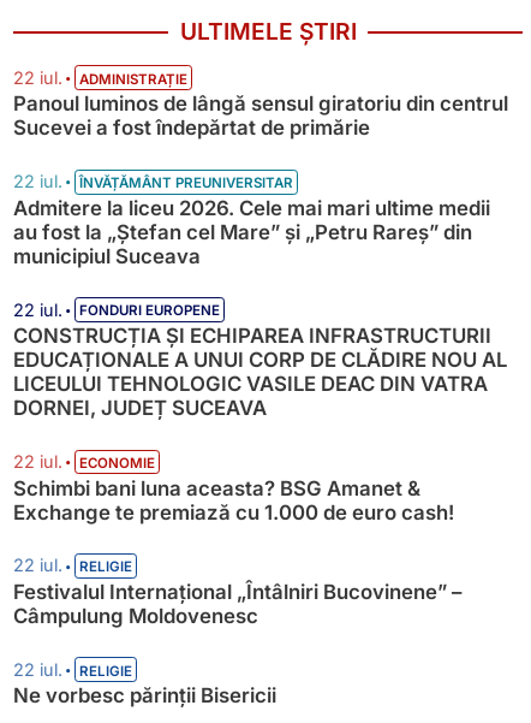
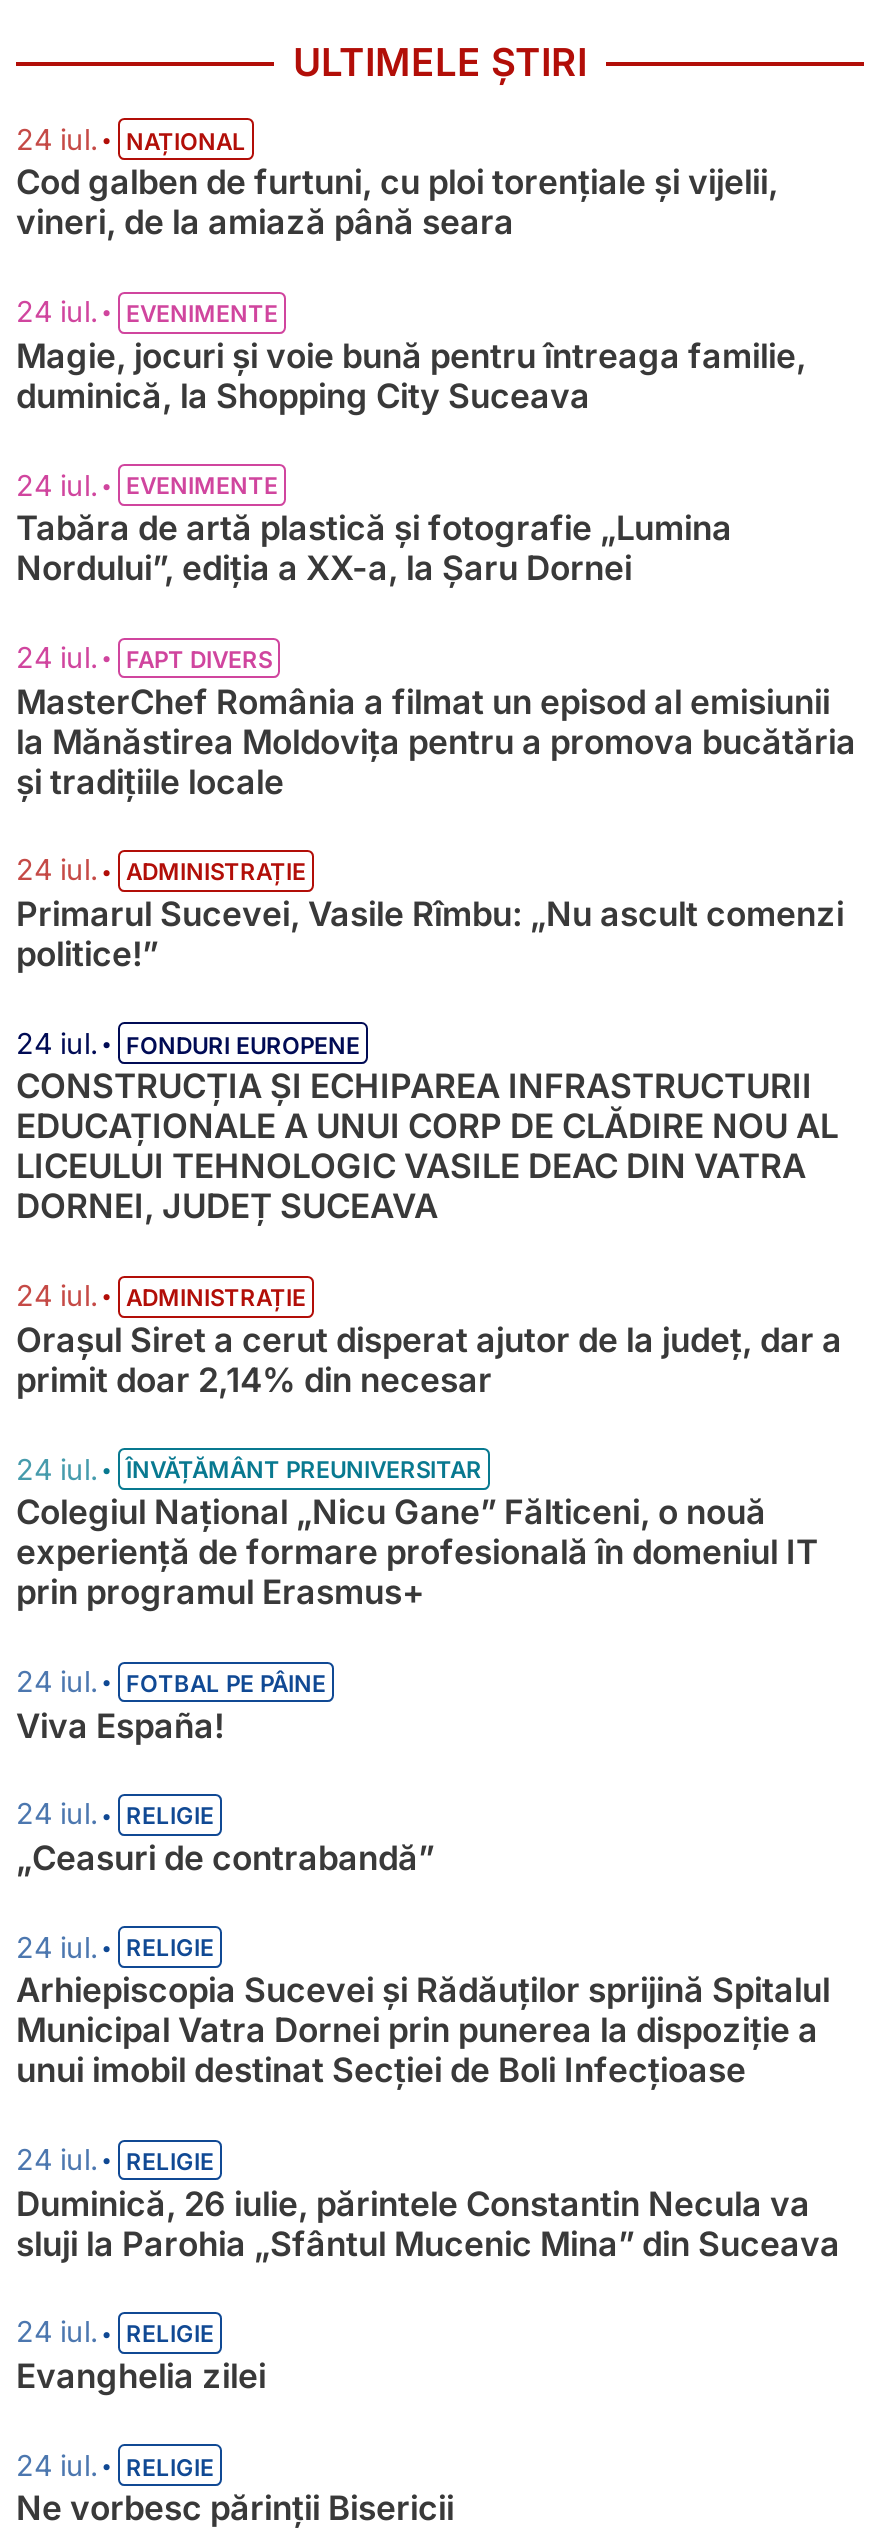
- 22 iul. • ADMINISTRAȚIE
- Panoul luminos de lângă sensul giratoriu din centrul
- Sucevei a fost îndepărtat de primărie
- 22 iul. • ÎNVĂȚĂMÂNT PREUNIVERSITAR
- Admitere la liceu 2026. Cele mai mari ultime medii
- au fost la „Ștefan cel Mare” și „Petru Rareș” din
- municipiul Suceava
- 22 iul. • FONDURI EUROPENE
+ 24 iul. • NAȚIONAL
+ Cod galben de furtuni, cu ploi torențiale și vijelii,
+ vineri, de la amiază până seara
+ 24 iul. • EVENIMENTE
+ Magie, jocuri și voie bună pentru întreaga familie,
+ duminică, la Shopping City Suceava
+ 24 iul. • EVENIMENTE
+ Tabăra de artă plastică și fotografie „Lumina
+ Nordului”, ediția a XX-a, la Șaru Dornei
+ 24 iul. • FAPT DIVERS
+ MasterChef România a filmat un episod al emisiunii
+ la Mănăstirea Moldovița pentru a promova bucătăria
+ și tradițiile locale
+ 24 iul. • ADMINISTRAȚIE
+ Primarul Sucevei, Vasile Rîmbu: „Nu ascult comenzi
+ politice!”
+ 24 iul. • FONDURI EUROPENE

- 22 iul. • ECONOMIE
- Schimbi bani luna aceasta? BSG Amanet &
- Exchange te premiază cu 1.000 de euro cash!
- 22 iul. • RELIGIE
- Festivalul Internațional „Întâlniri Bucovinene” –
- Câmpulung Moldovenesc
- 22 iul. • RELIGIE
+ 24 iul. • ADMINISTRAȚIE
+ Orașul Siret a cerut disperat ajutor de la județ, dar a
+ primit doar 2,14% din necesar
+ 24 iul. • ÎNVĂȚĂMÂNT PREUNIVERSITAR
+ Colegiul Național „Nicu Gane” Fălticeni, o nouă
+ experiență de formare profesională în domeniul IT
+ prin programul Erasmus+
+ 24 iul. • FOTBAL PE PÂINE
+ Viva España!
+ 24 iul. • RELIGIE
+ „Ceasuride contrabandă”
+ 24 iul. • RELIGIE
+ Arhiepiscopia Sucevei și Rădăuților sprijină Spitalul
+ Municipal Vatra Dornei prin punerea la dispoziție a
+ unui imobil destinat Secției de Boli Infecțioase
+ 24 iul. • RELIGIE
+ Duminică, 26 iulie, părintele Constantin Necula va
+ sluji la Parohia „Sfântul Mucenic Mina” din Suceava
+ 24 iul. • RELIGIE
+ Evanghelia zilei
+ 24 iul. • RELIGIE
